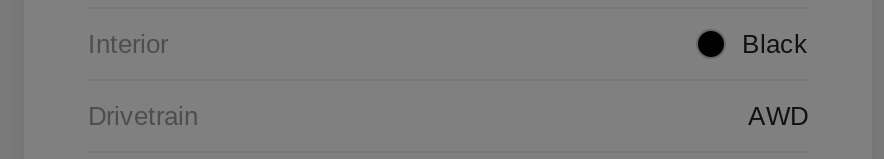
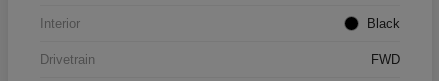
- AWD
+ FWD
